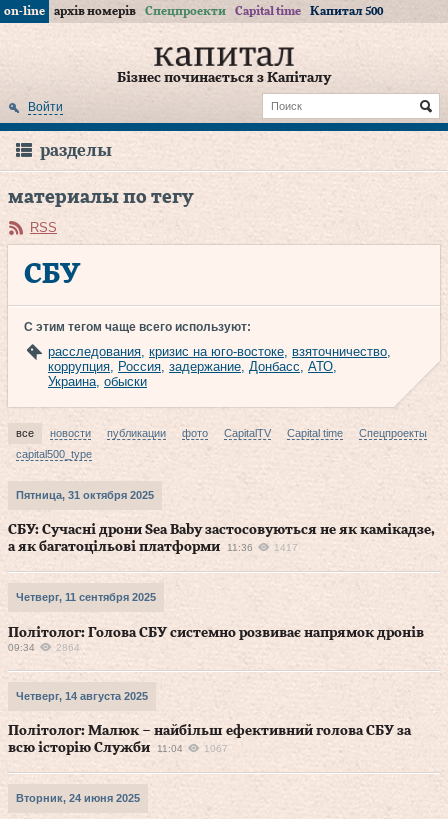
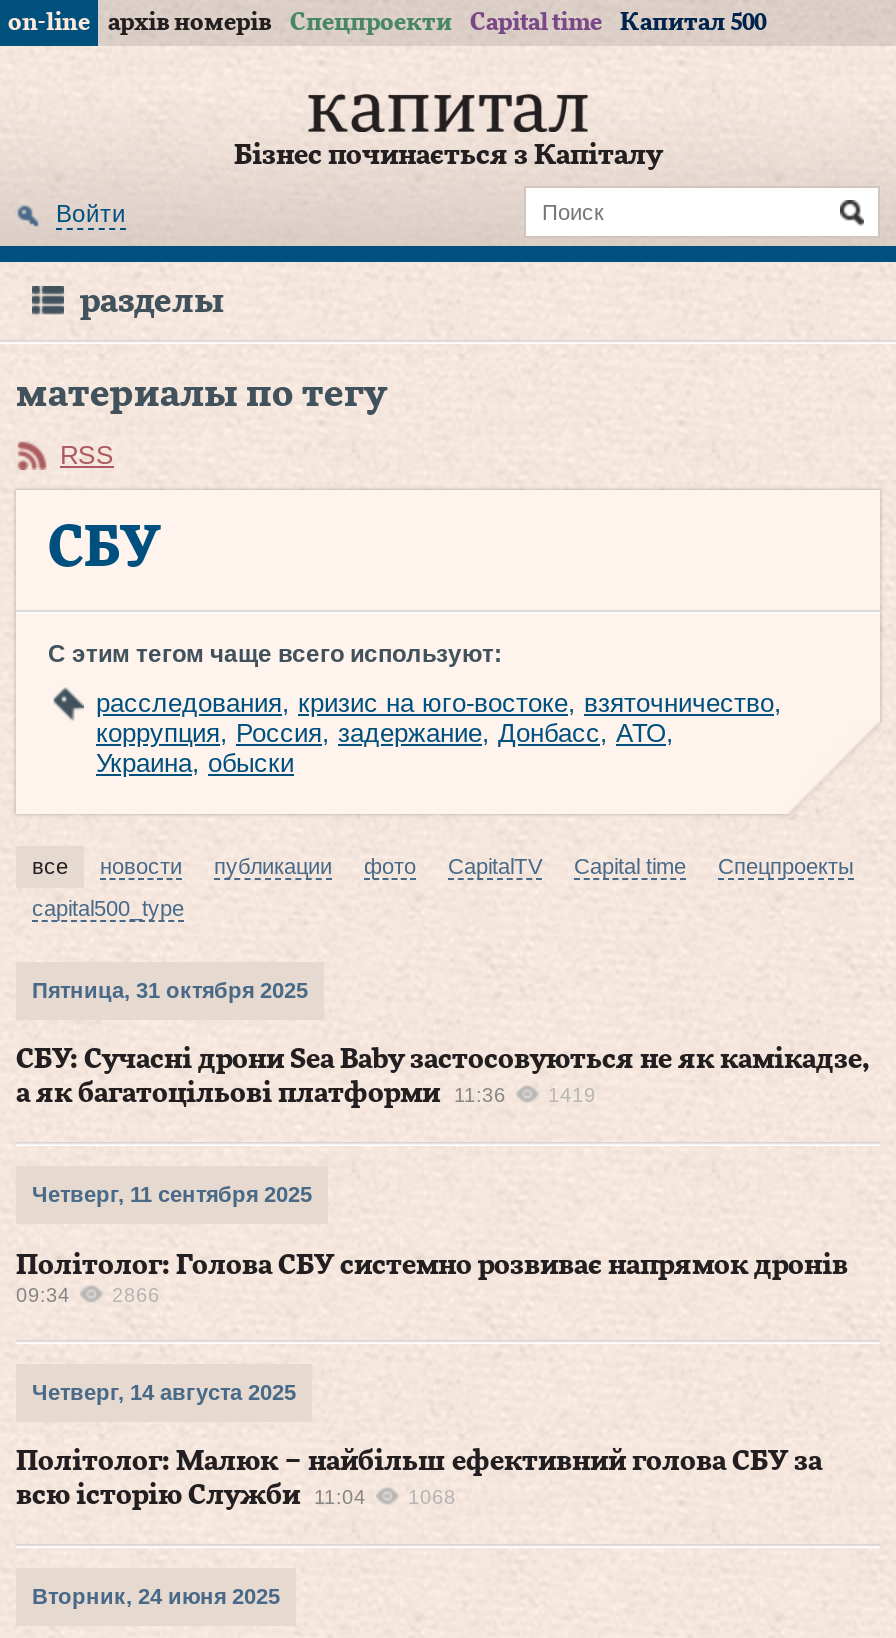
- а як багатоцільові платформи 11:36 1417
+ а як багатоцільові платформи 11:36 1419

- 09:34 2864
+ 09:34 2866

- всю історію Служби 11:04 1067
+ всю історію Служби 11:04 1068
